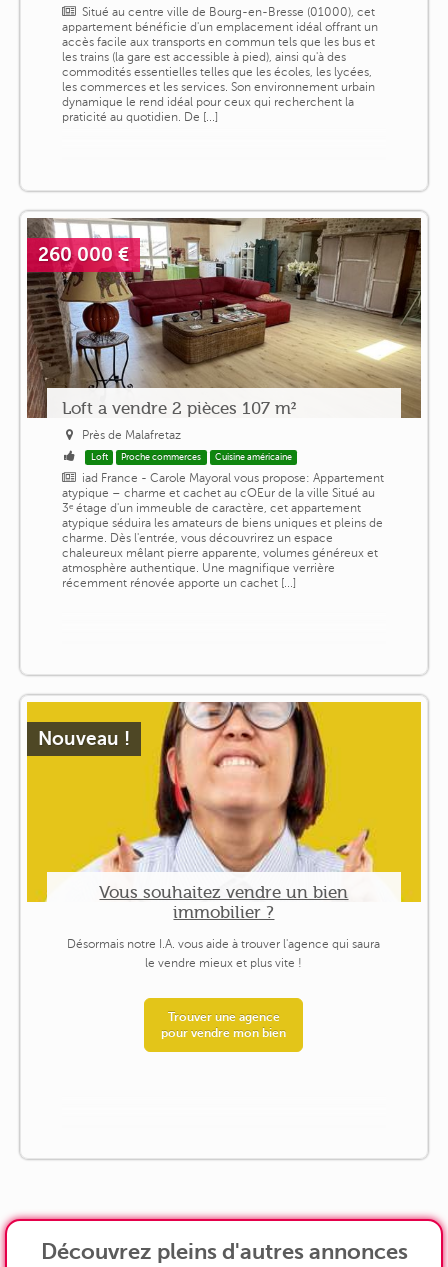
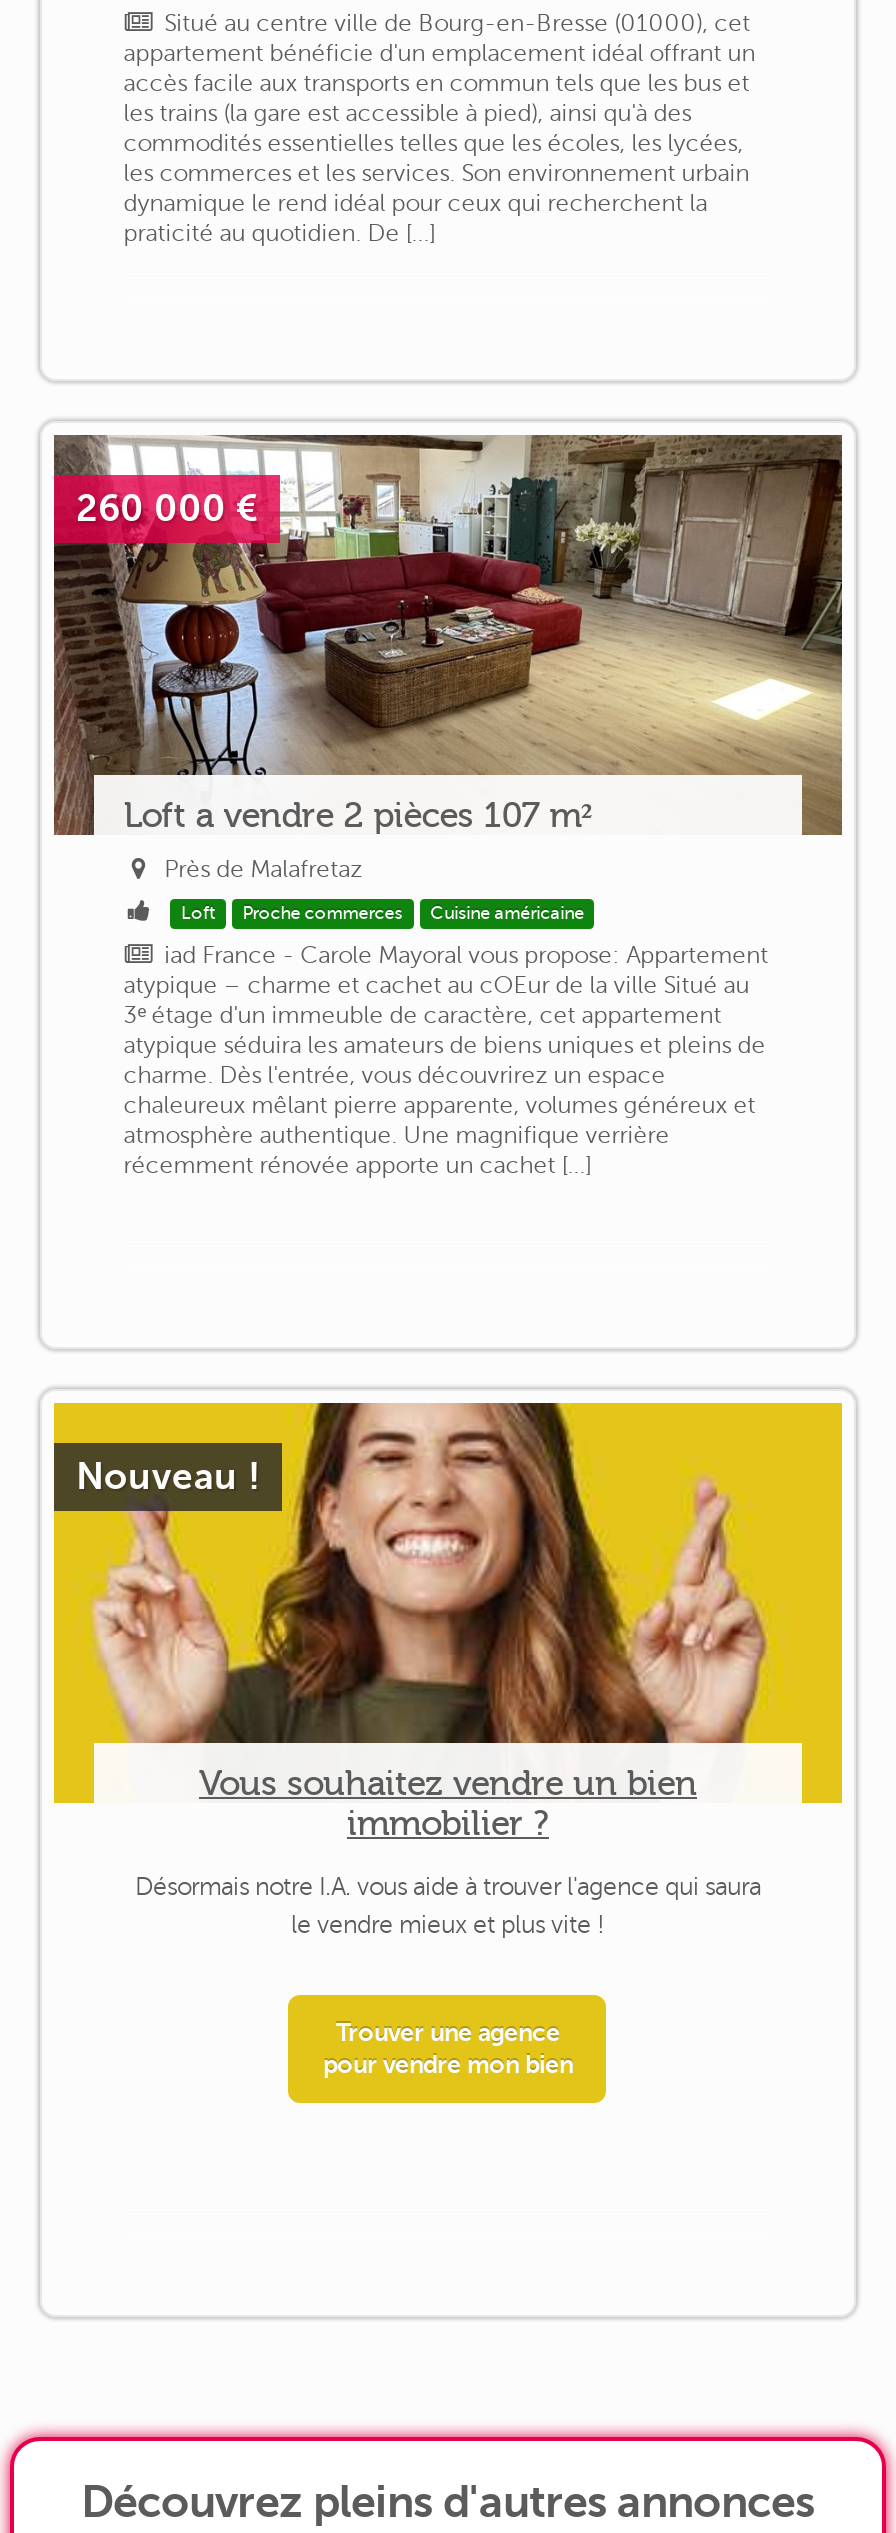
- [image]
+ [image]
